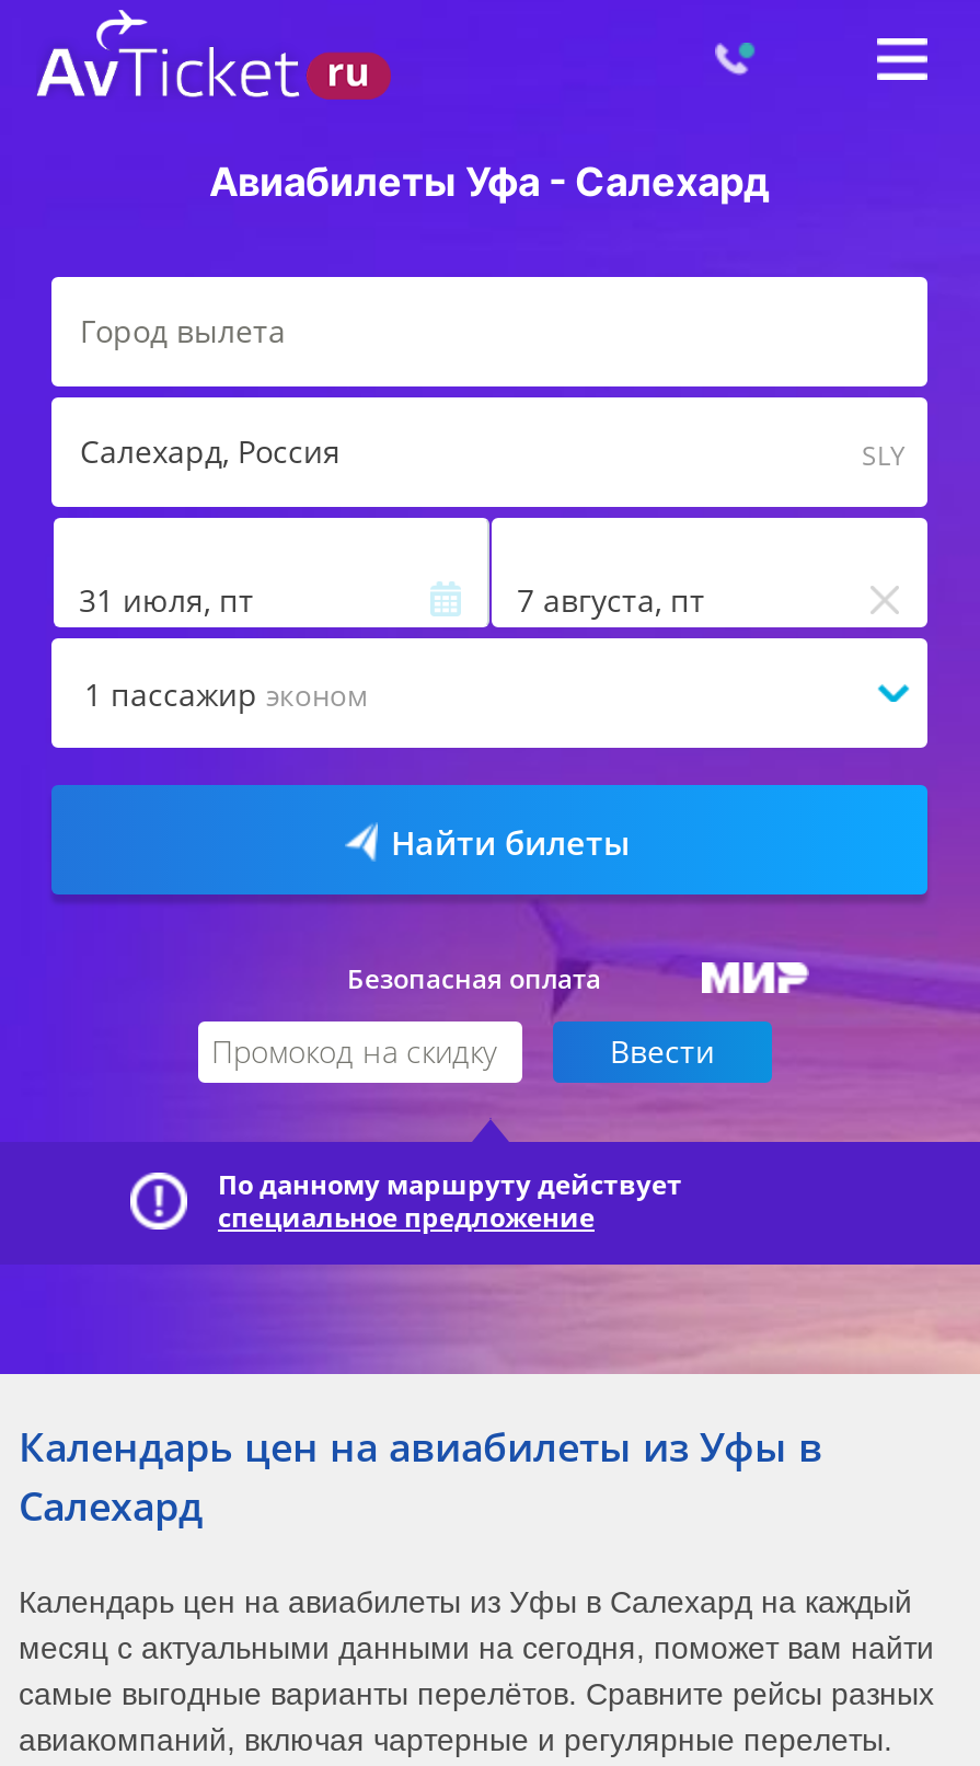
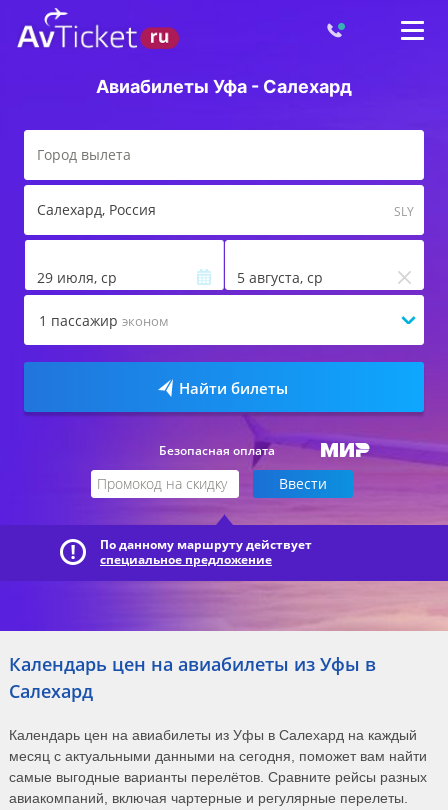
- 31 июля, пт
+ 29 июля, ср

- 7 августа, пт
+ 5 августа, ср
